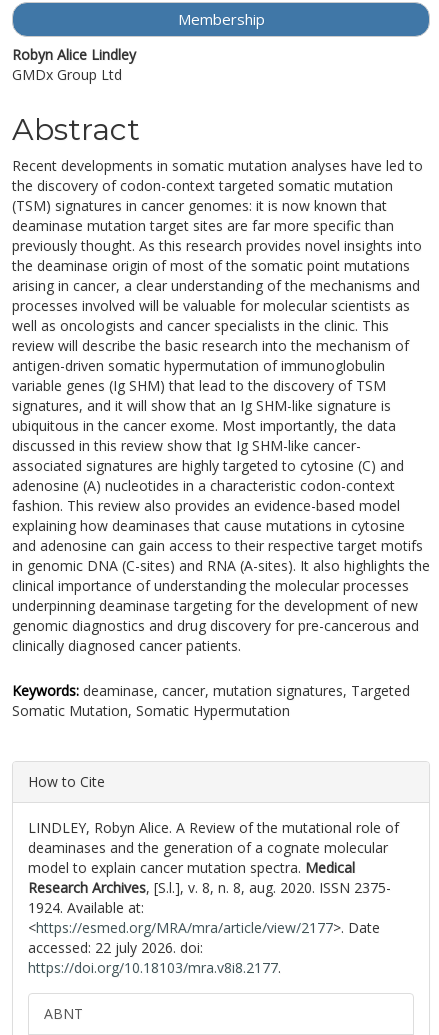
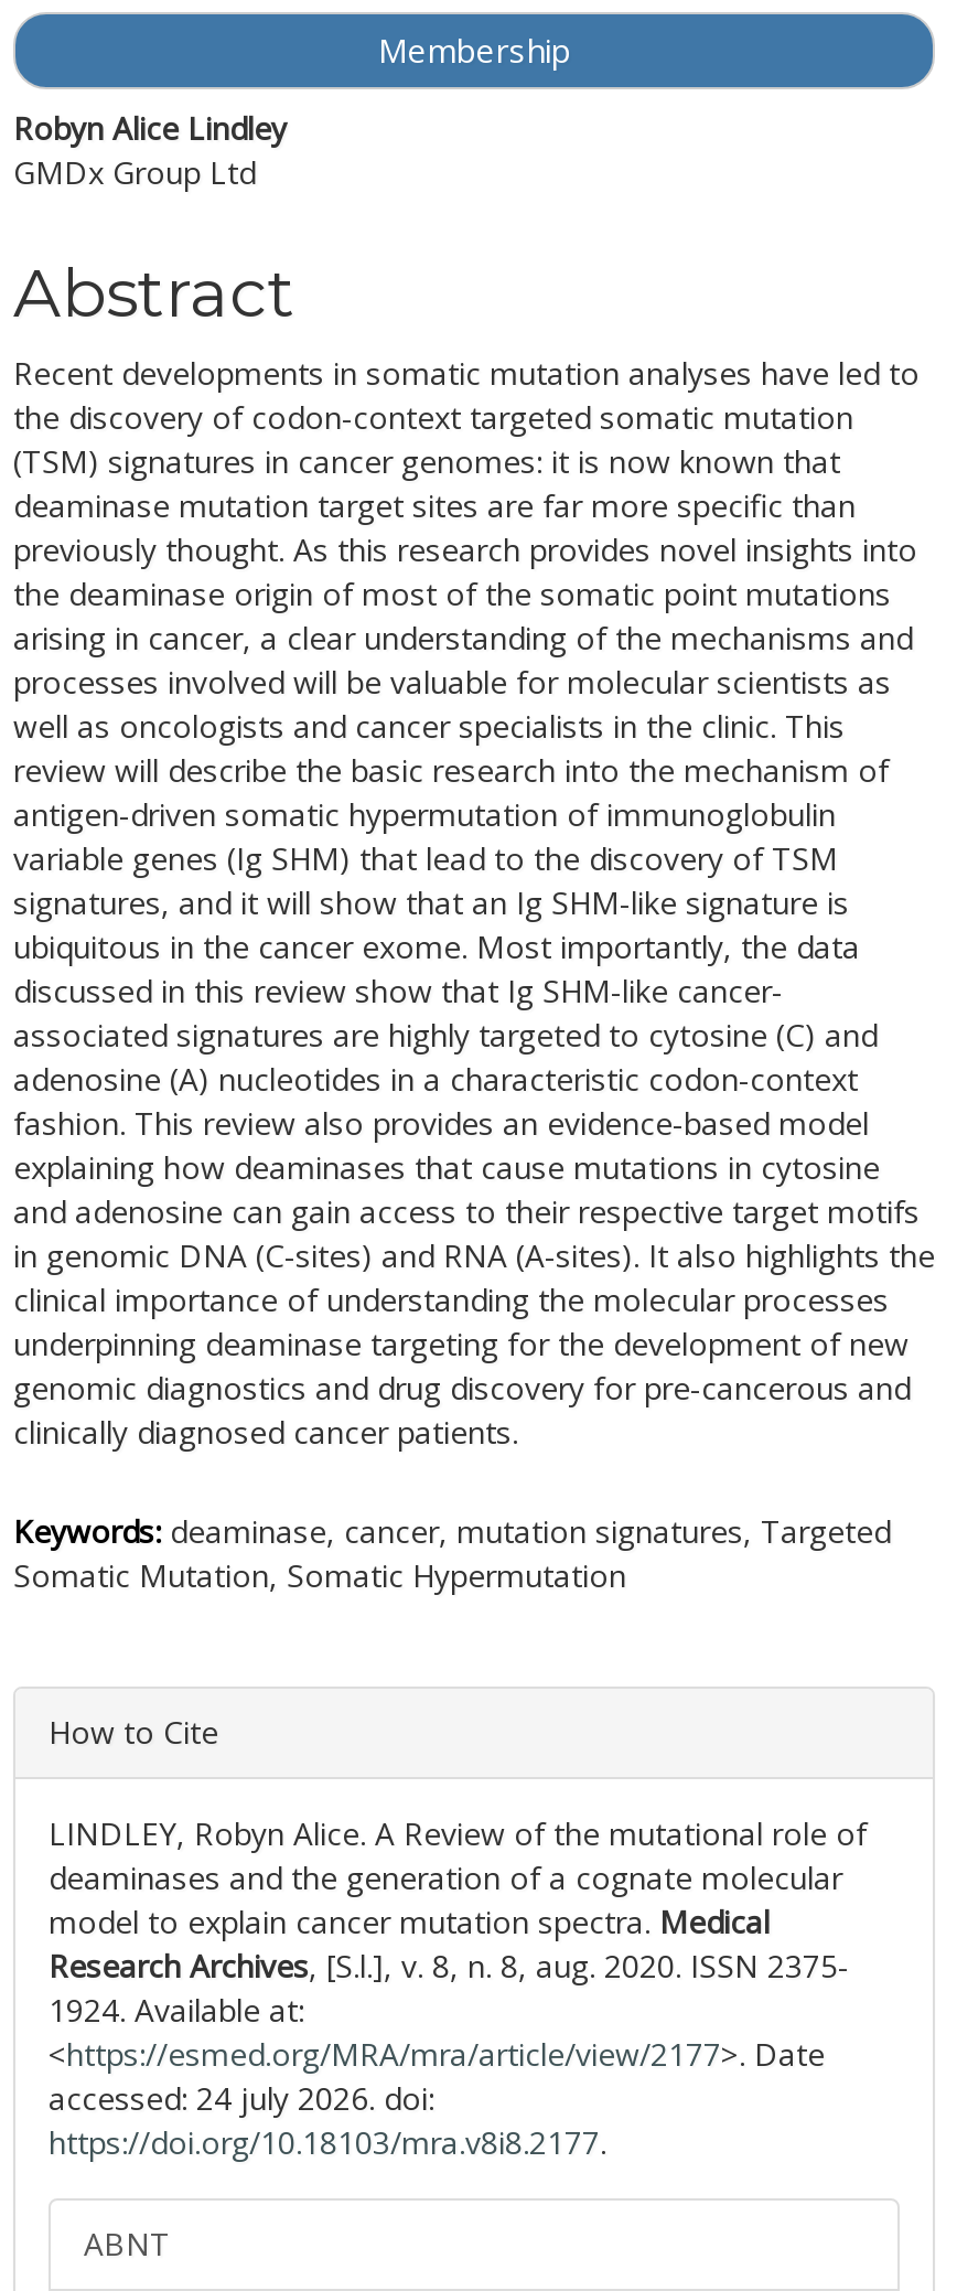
- accessed: 22 july 2026. doi:
+ accessed: 24 july 2026. doi:
